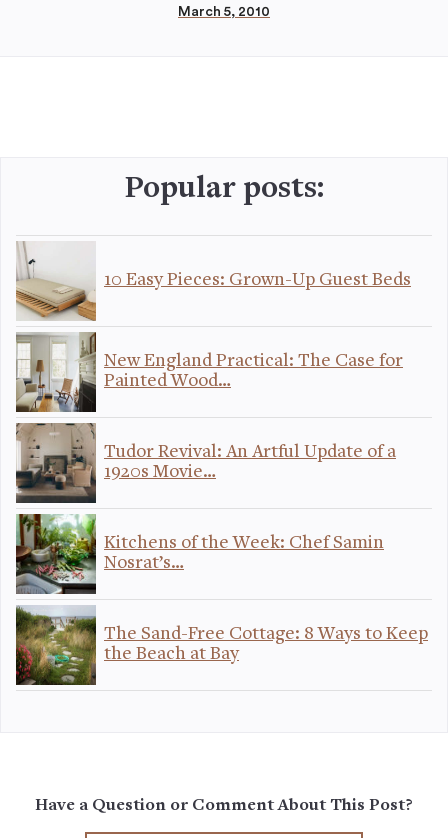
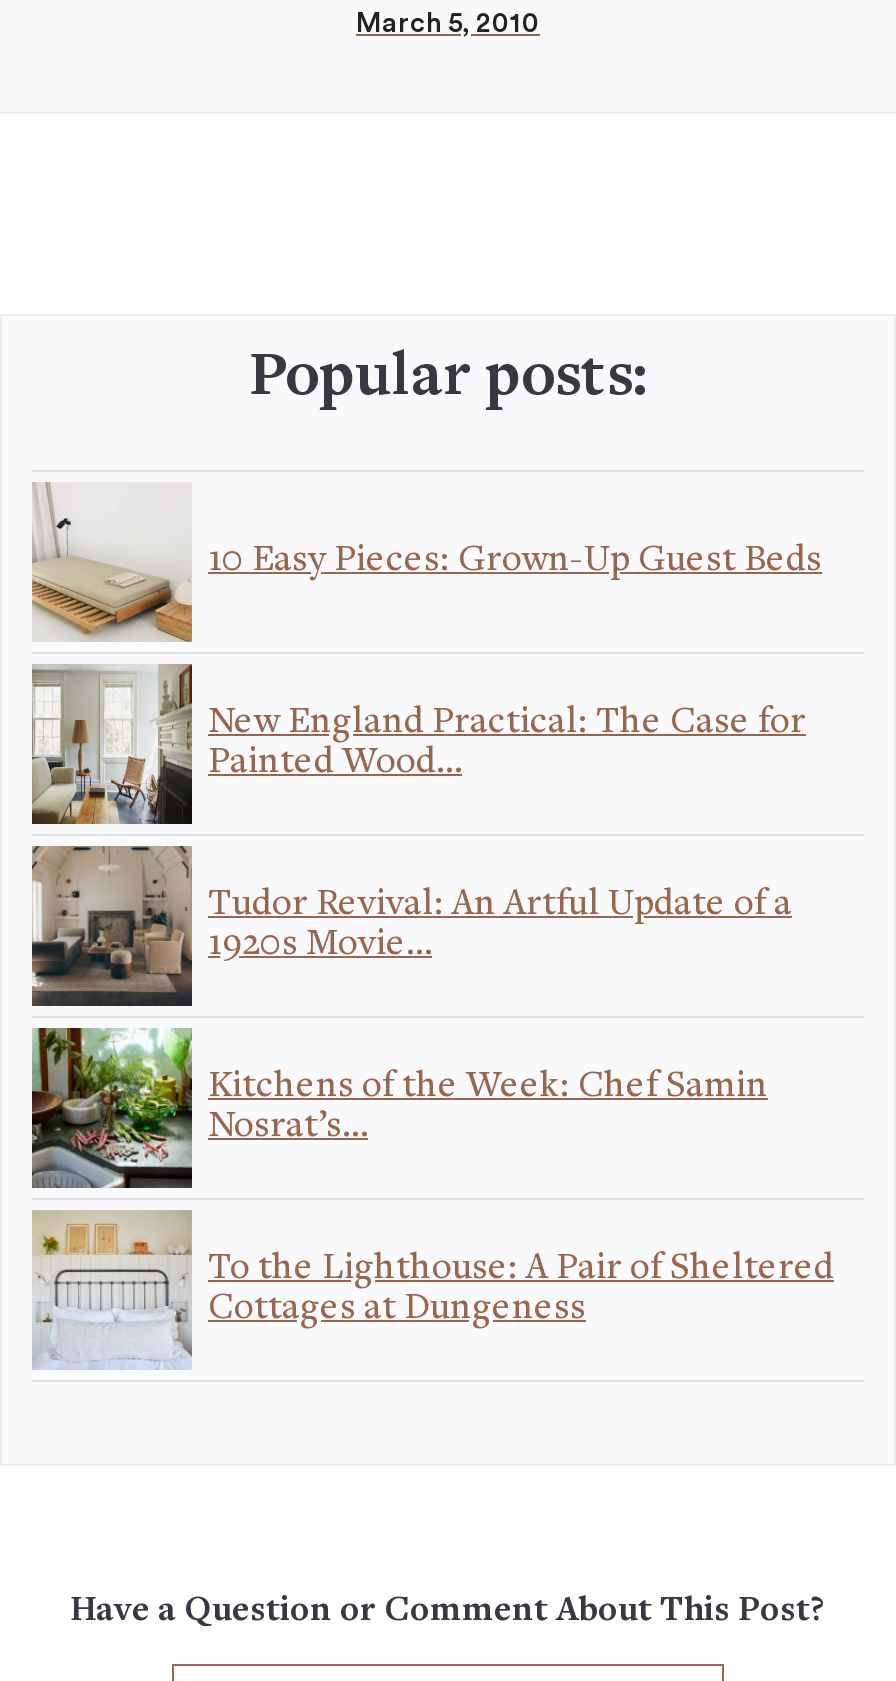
- [image]
- The Sand-Free Cottage: 8 Ways to Keep
- the Beach at Bay
+ [image]
+ To the Lighthouse: A Pair of Sheltered
+ Cottages at Dungeness
